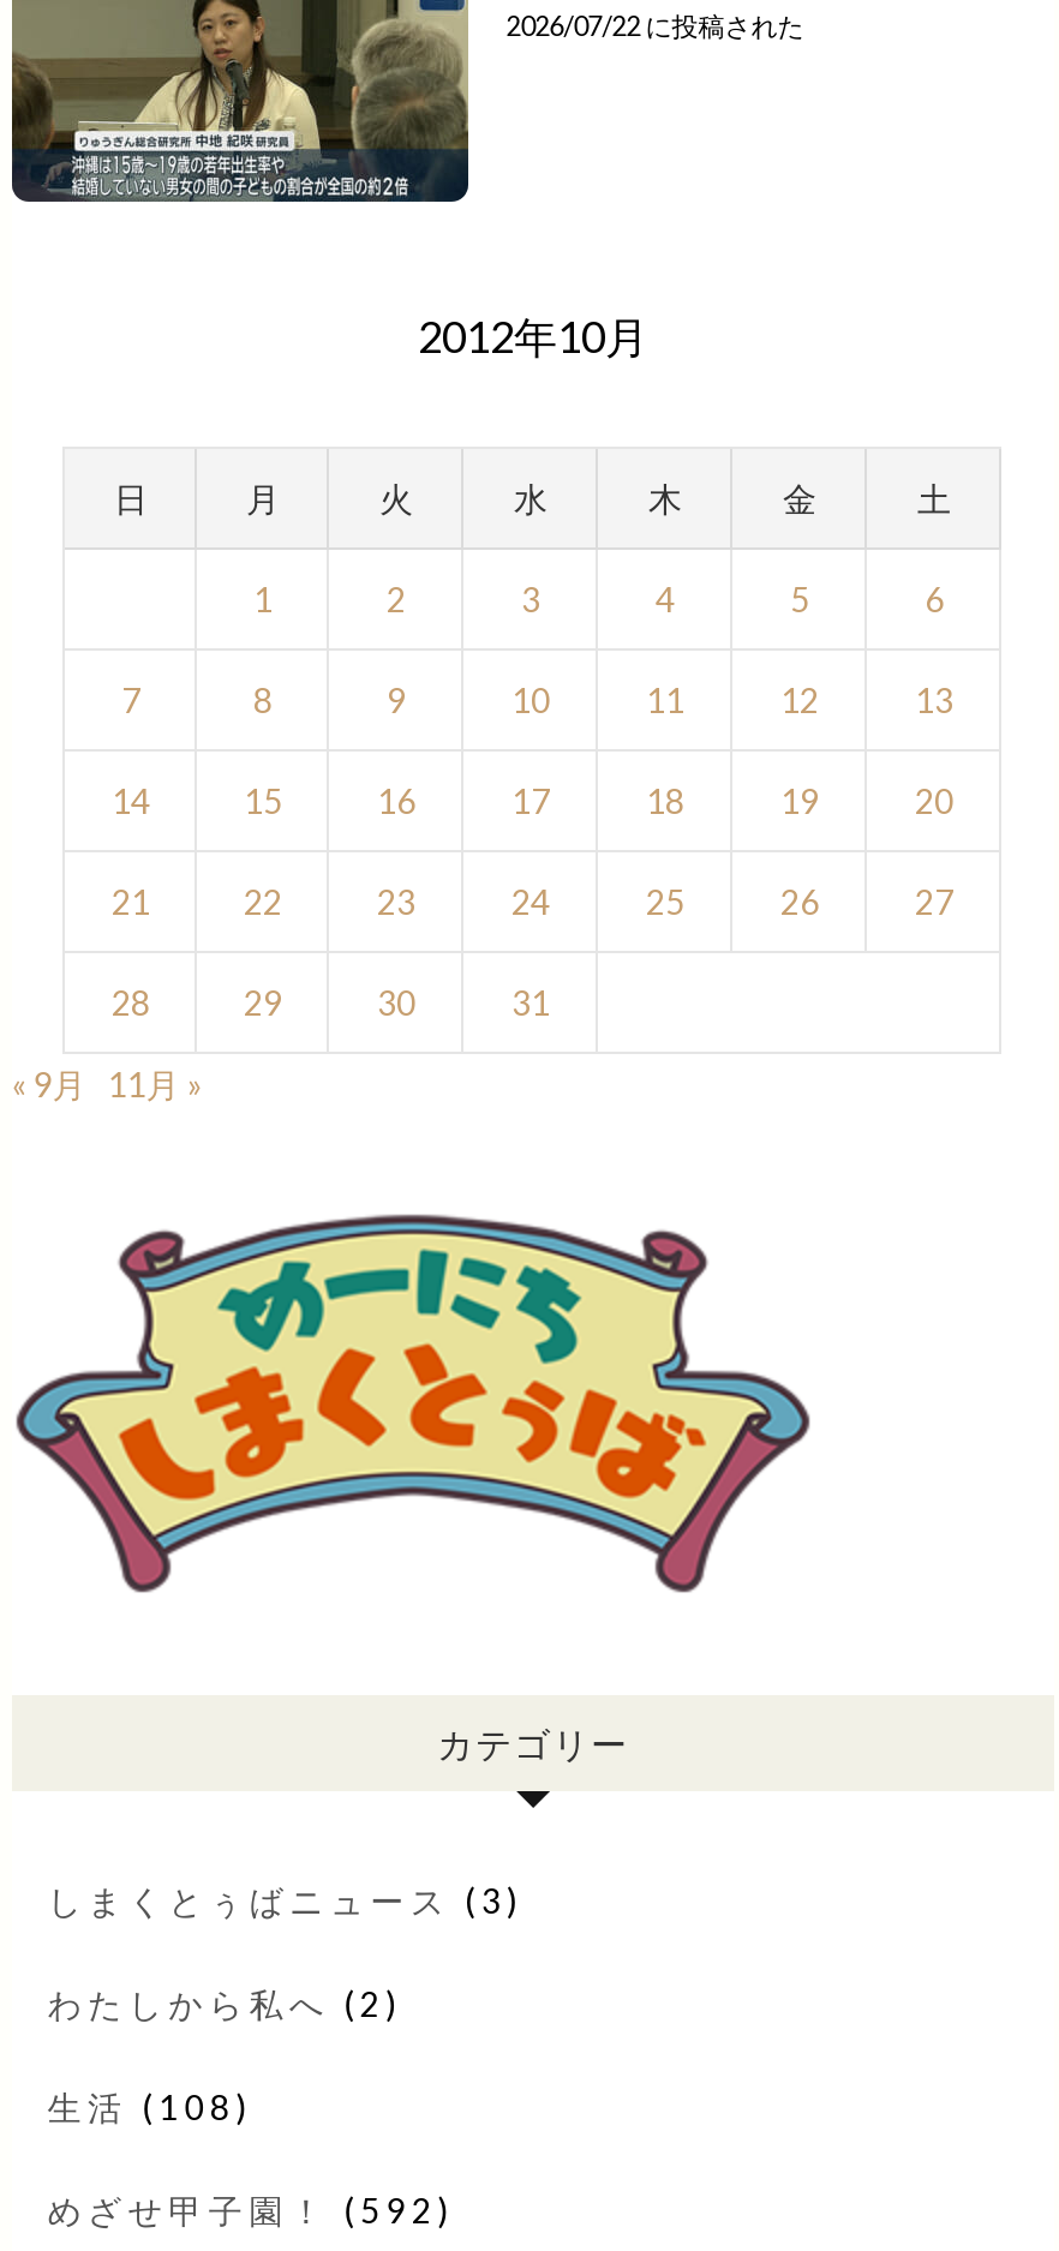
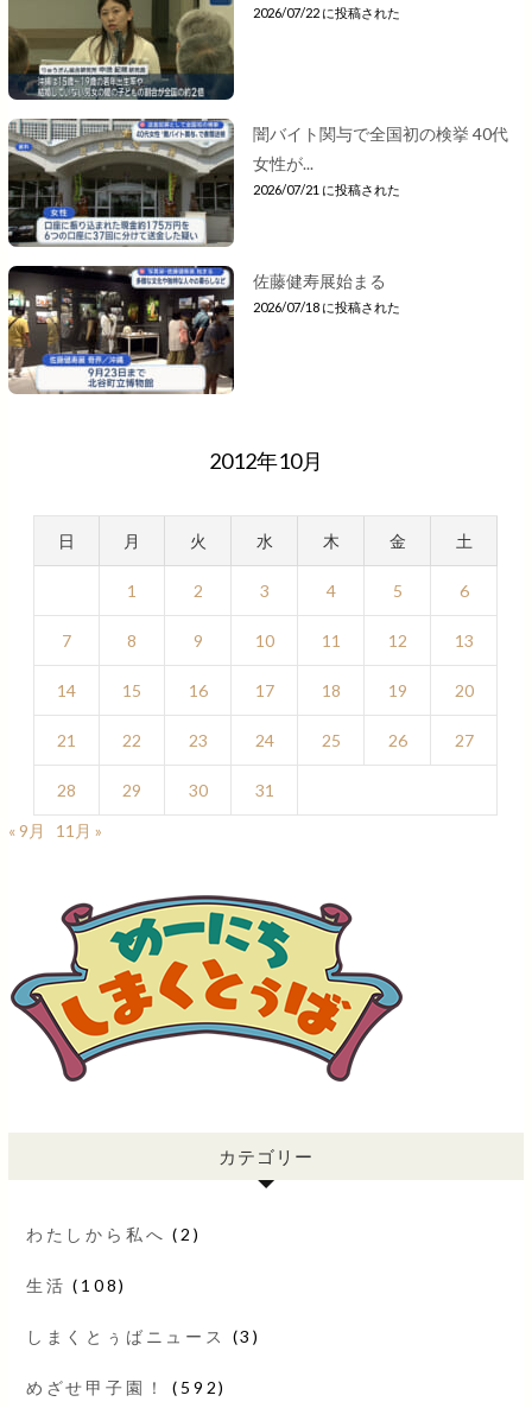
+ [image]
+ 闇バイト関与で全国初の検挙 40代
+ 女性が...
+ 2026/07/21 に投稿された

+ [image]
+ 佐藤健寿展始まる
+ 2026/07/18 に投稿された

moved down: しまくとぅばニュース(3)
